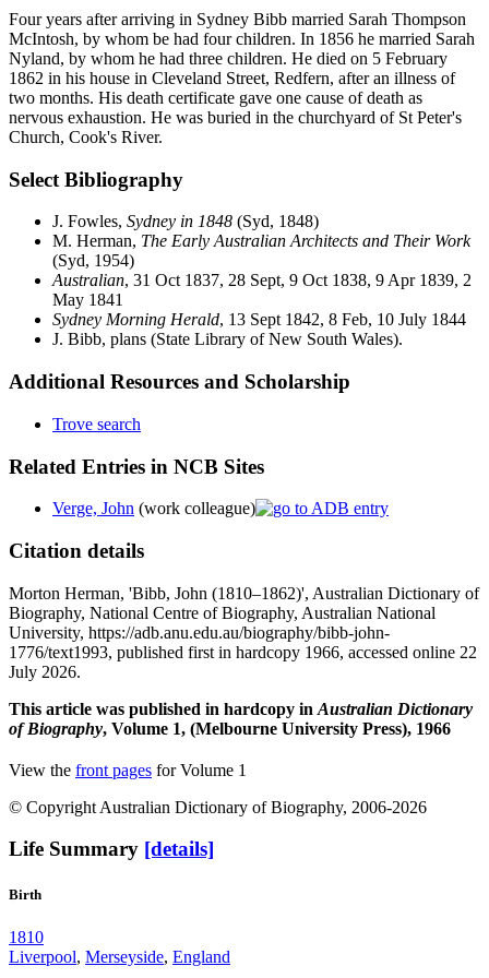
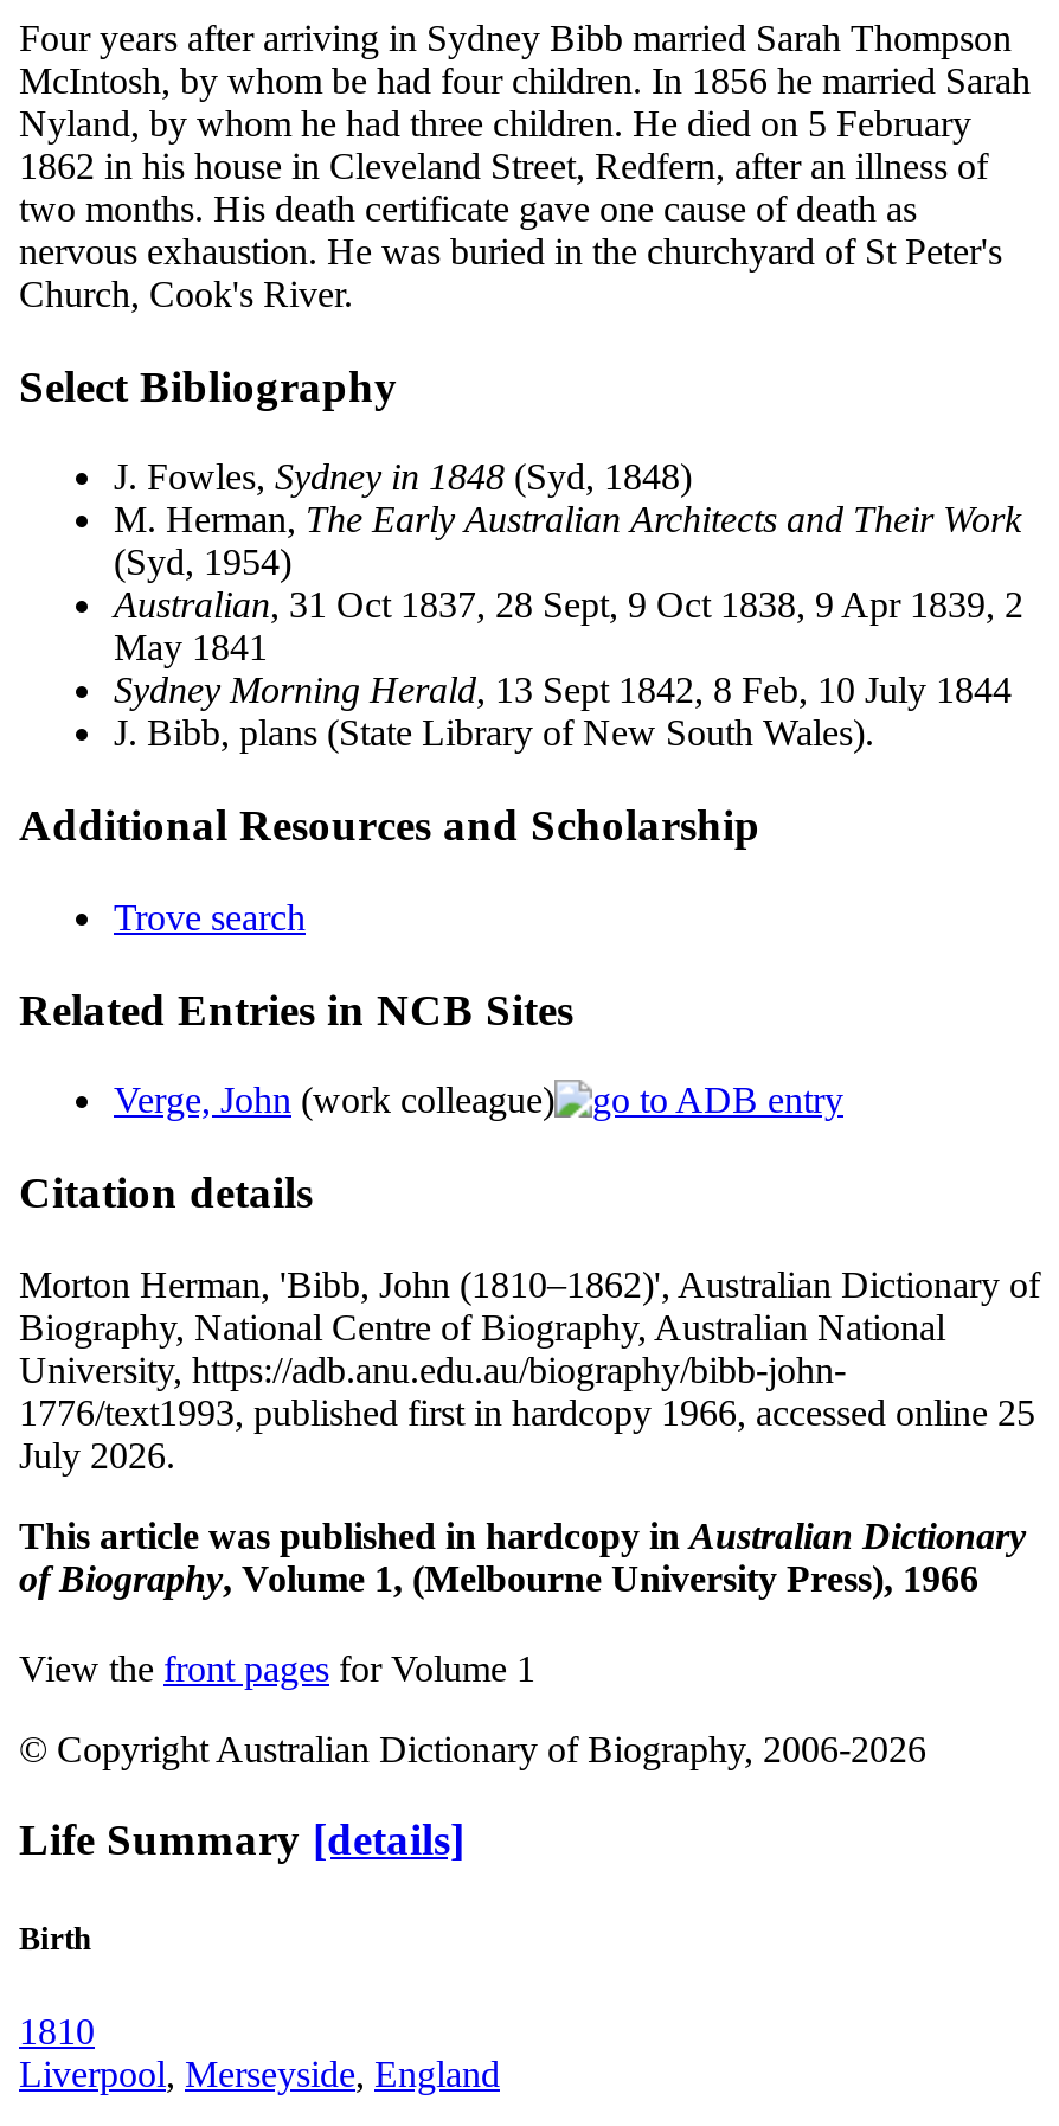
- 1776/text1993, published first in hardcopy 1966, accessed online 22
+ 1776/text1993, published first in hardcopy 1966, accessed online 25
